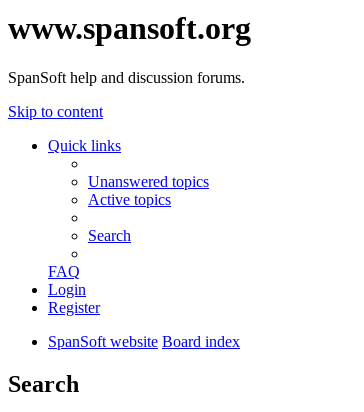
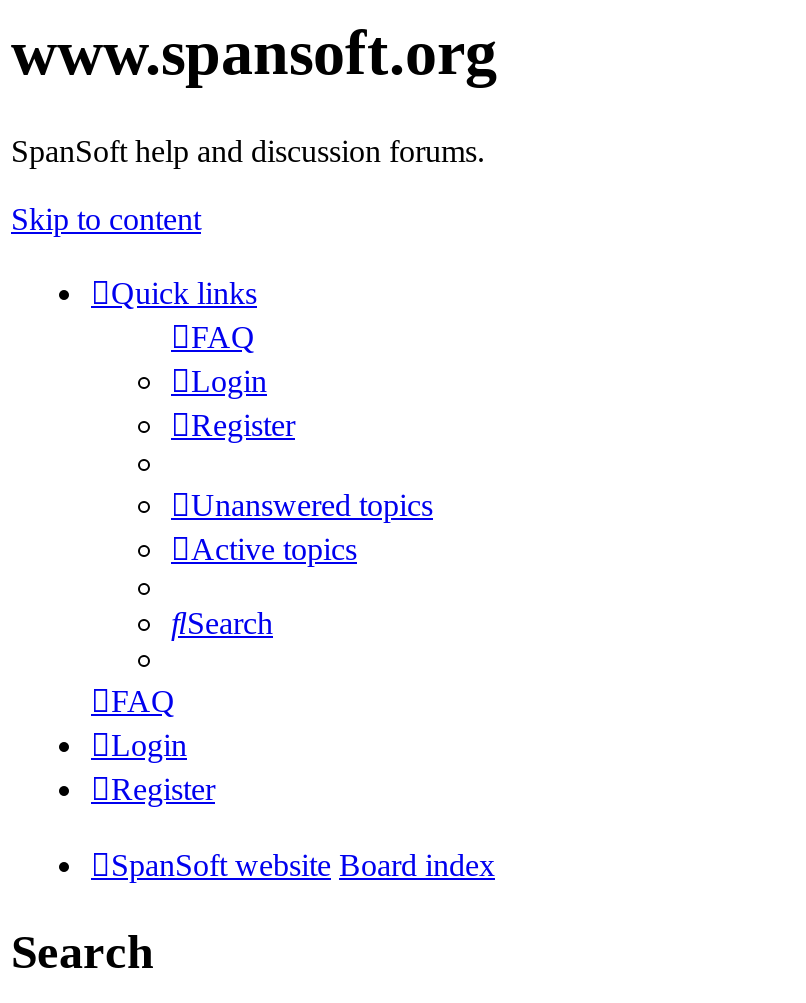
+ FAQ
+ Login
+ Register
